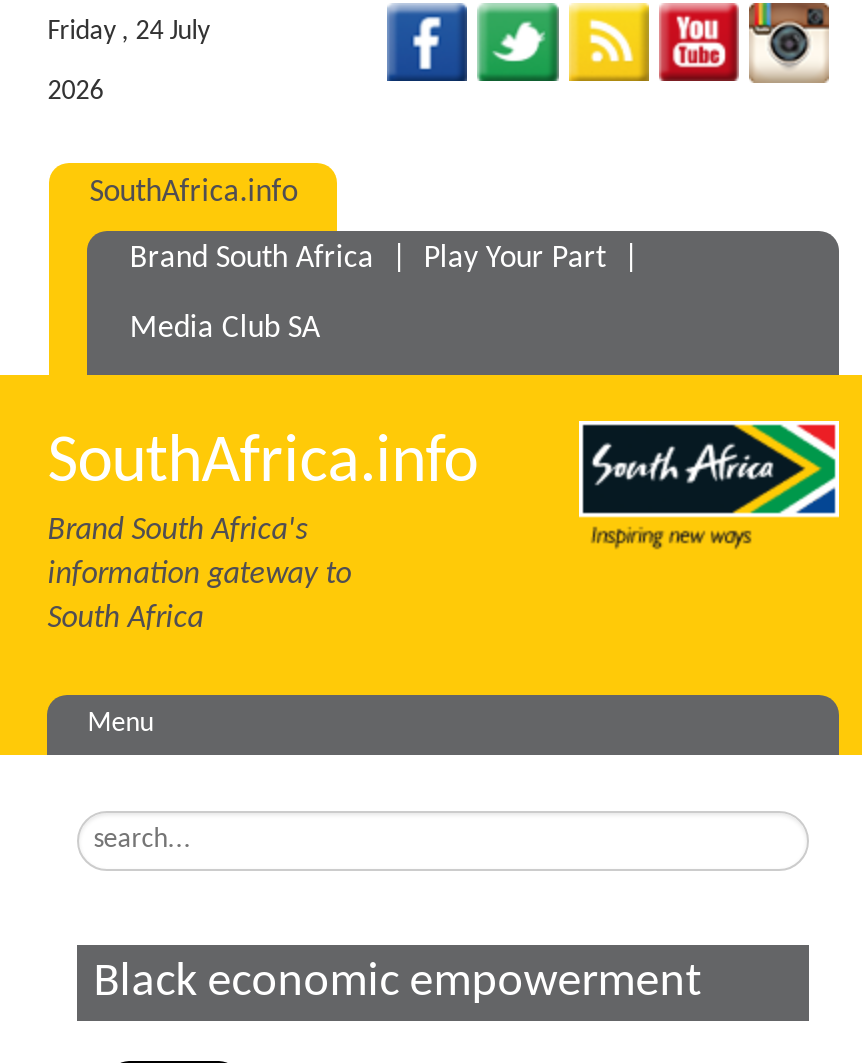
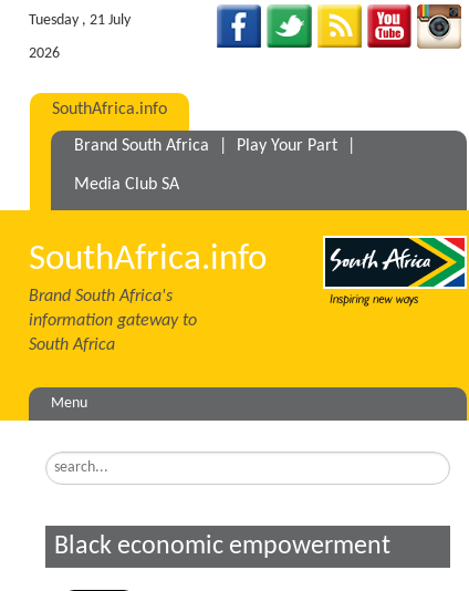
- Friday , 24 July
+ Tuesday , 21 July
